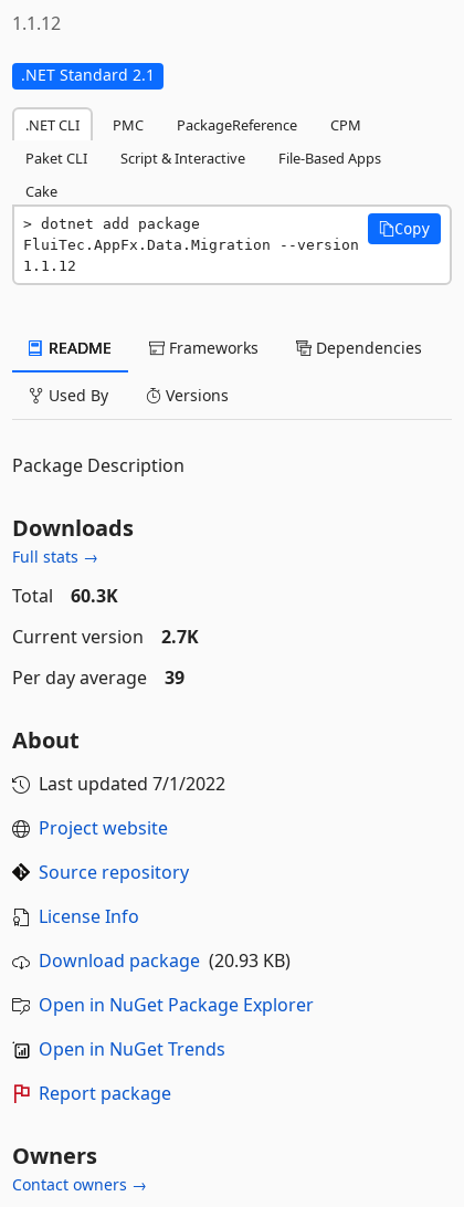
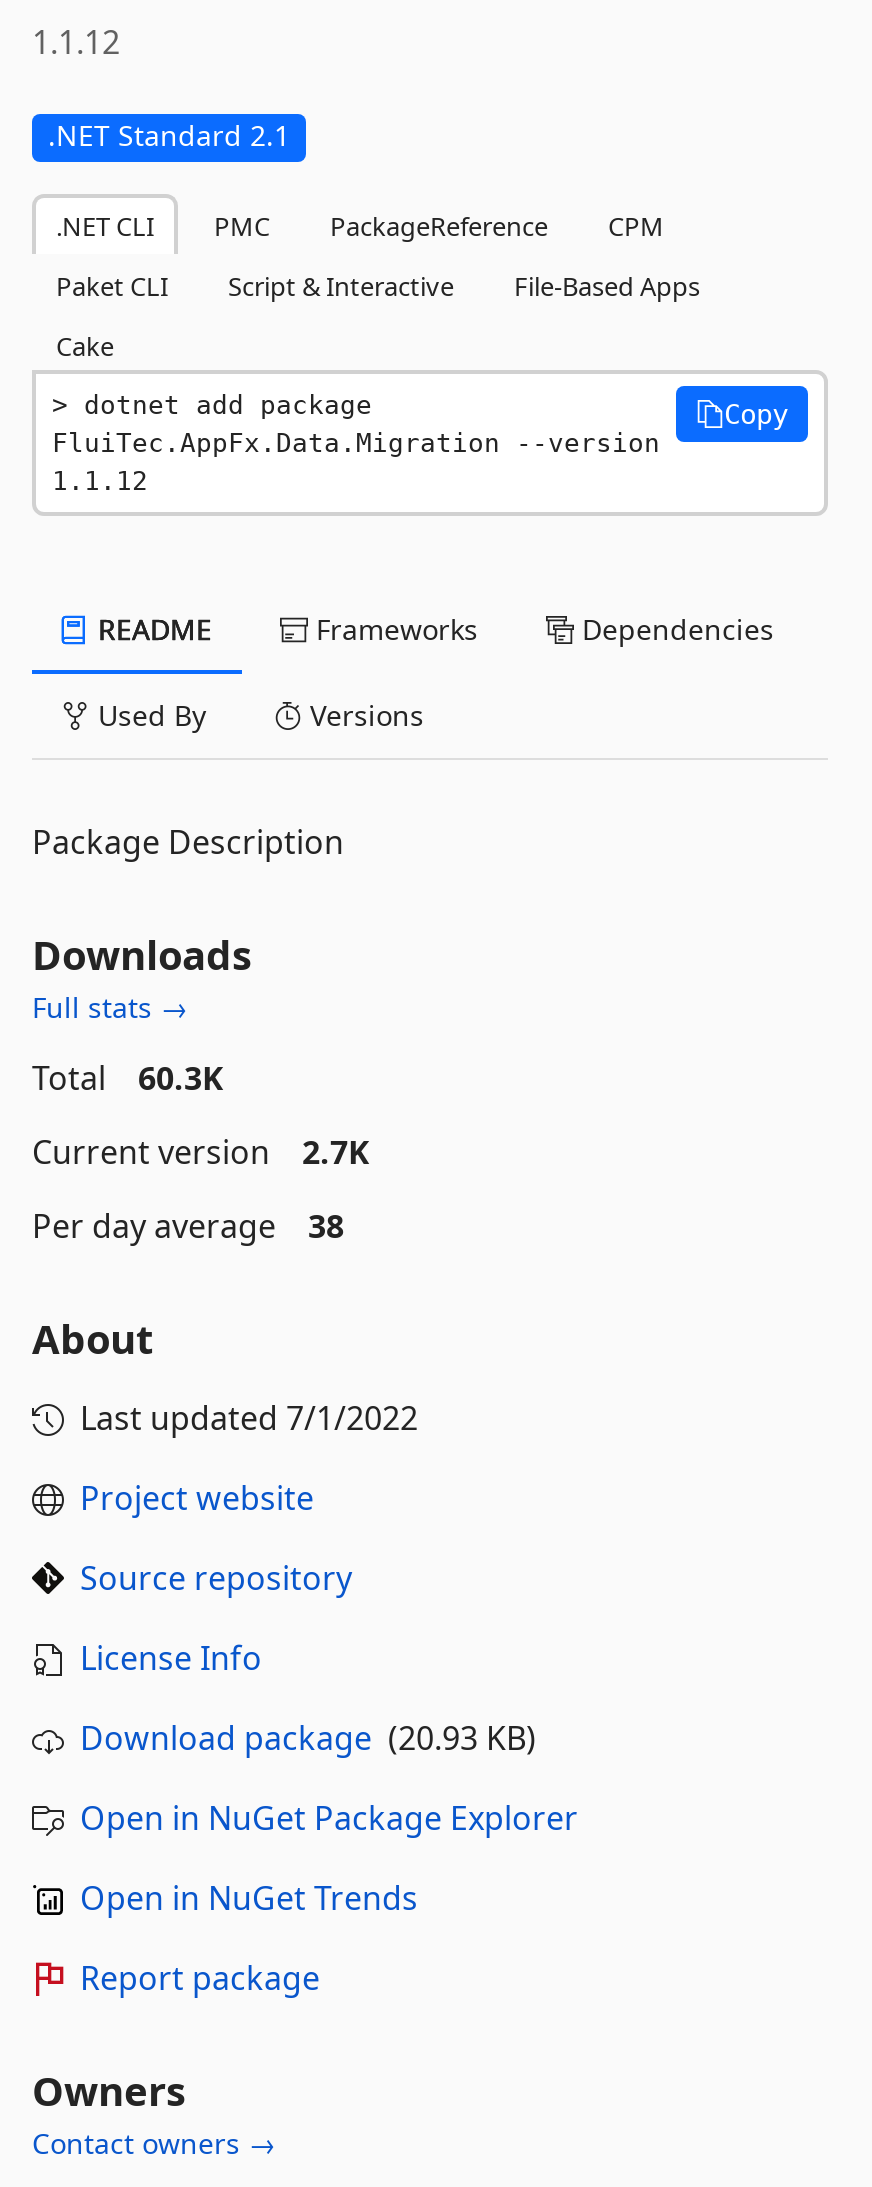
- Per day average 39
+ Per day average 38
